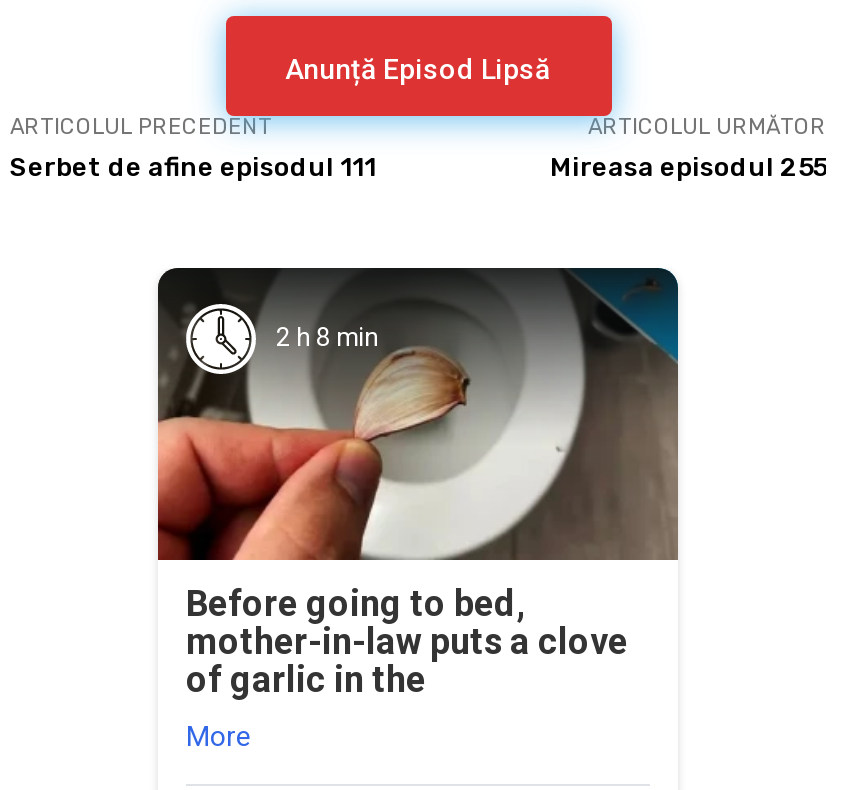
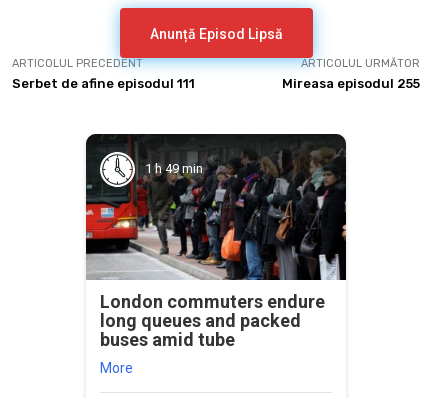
- [image]
- 2 h 8 min
+ [image]
+ 1 h 49 min

- Before going to bed,
- mother-in-law puts a clove
- of garlic in the
+ London commuters endure
+ long queues and packed
+ buses amid tube
